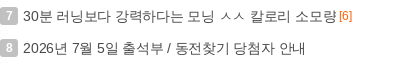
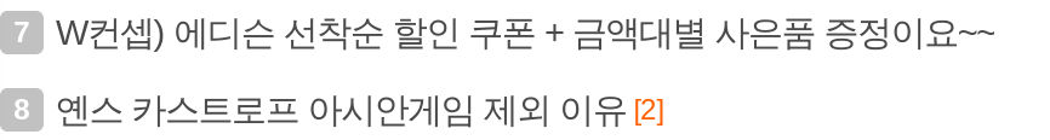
- 30분 러닝보다 강력하다는 모닝 ㅅㅅ 칼로리 소모량 [6]
+ W컨셉) 에디슨 선착순 할인 쿠폰 + 금액대별 사은품 증정이요~~

- 2026년 7월 5일 출석부 / 동전찾기 당첨자 안내
+ 옌스 카스트로프 아시안게임 제외 이유 [2]
